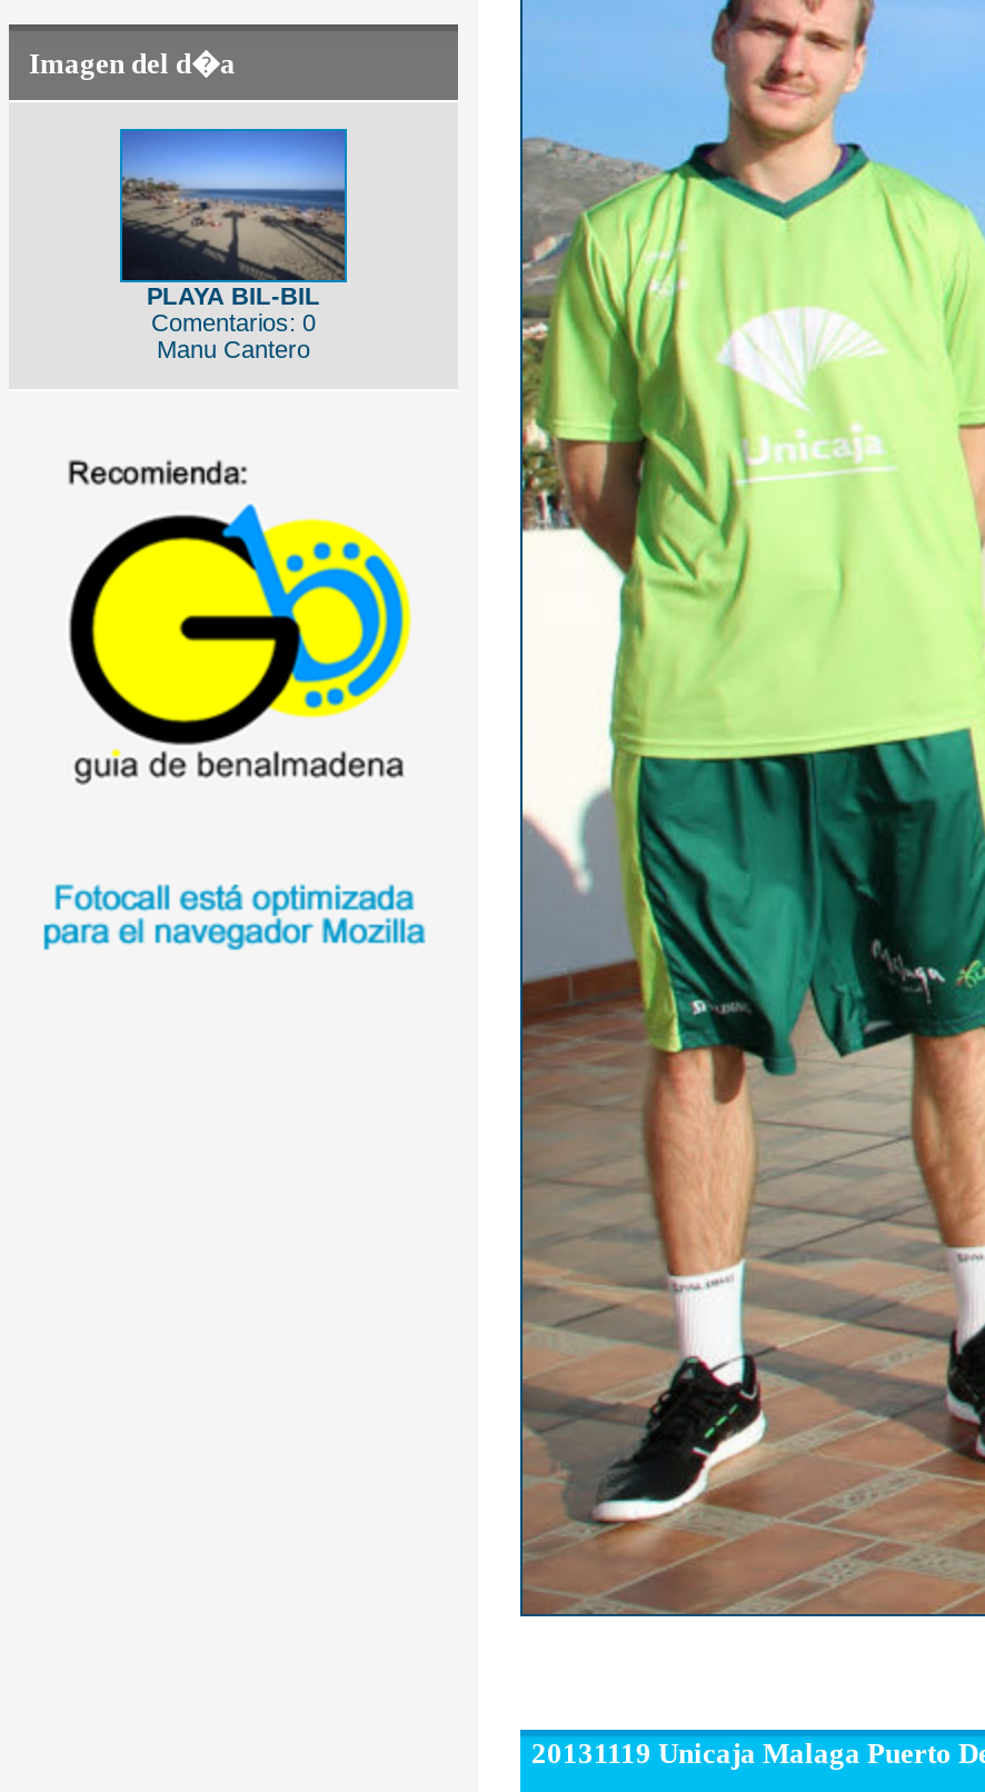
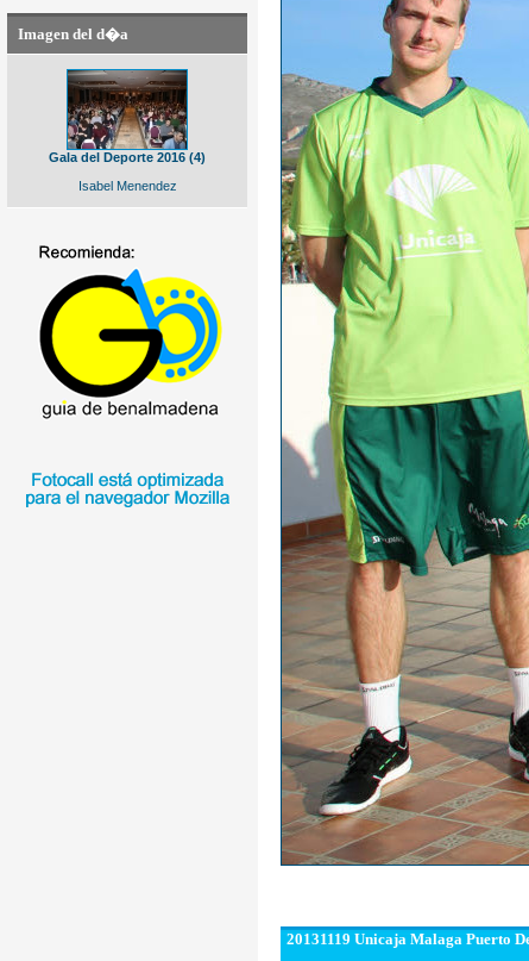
- [image]
- PLAYA BIL-BIL
- Comentarios: 0
- Manu Cantero
+ [image]
+ Gala del Deporte 2016 (4)
+ Isabel Menendez
